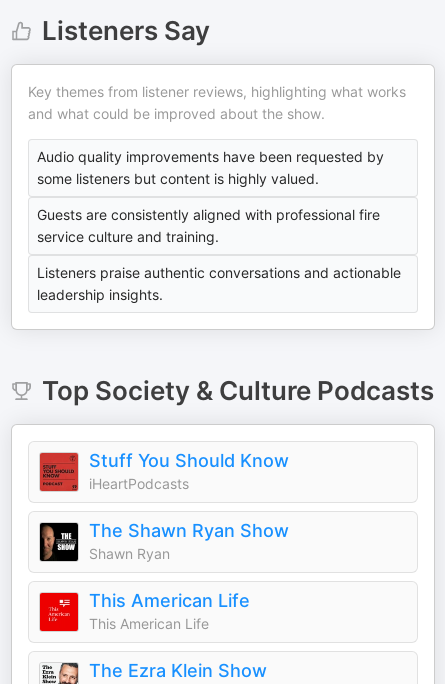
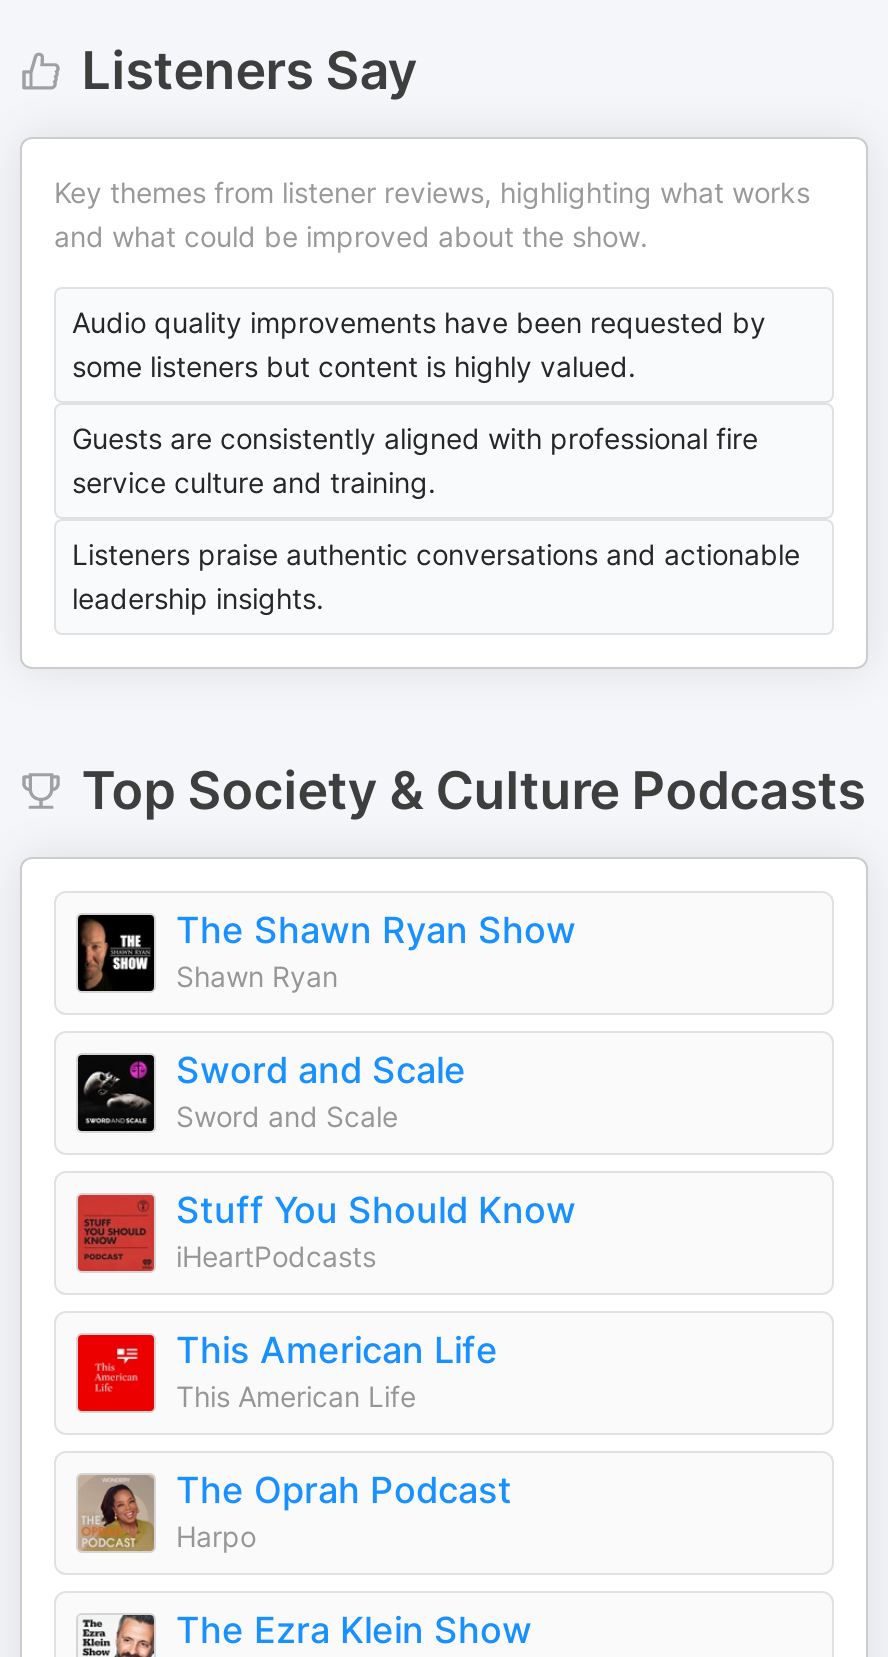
+ [image]
+ Sword and Scale
+ Sword and Scale

moved up: [image] | The Shawn Ryan Show | Shawn Ryan

+ [image]
+ The Oprah Podcast
+ Harpo
